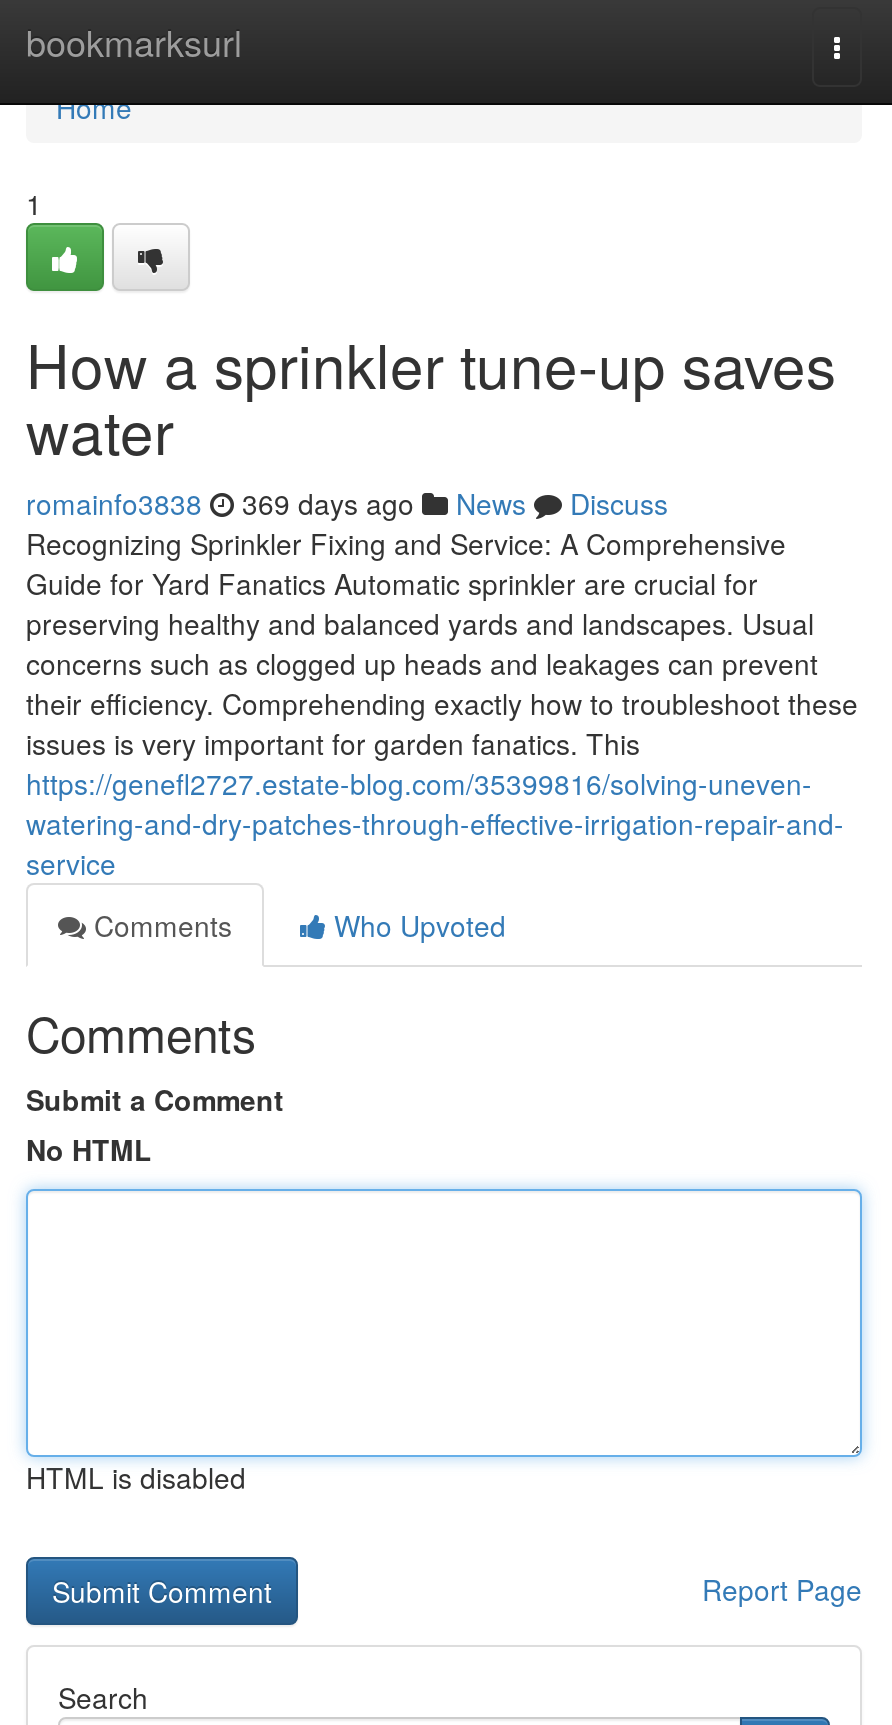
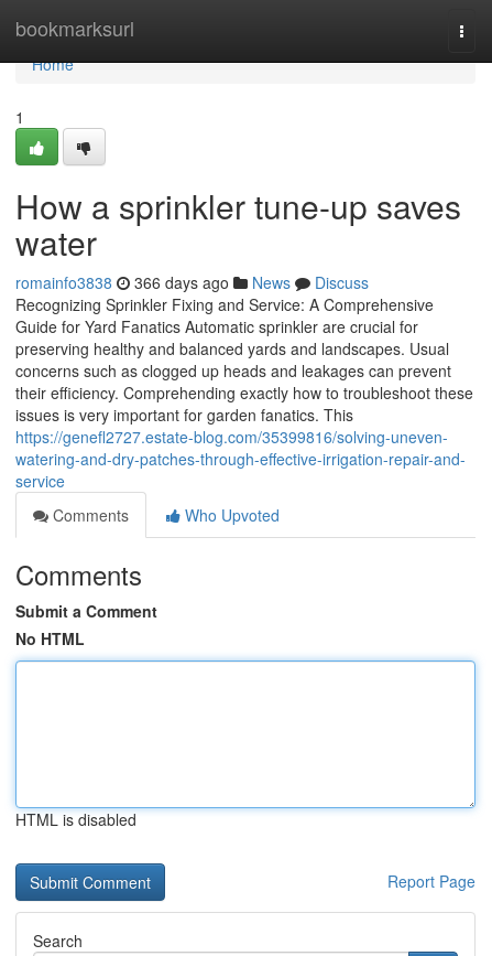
- romainfo3838 369 days ago News Discuss
+ romainfo3838 366 days ago News Discuss
